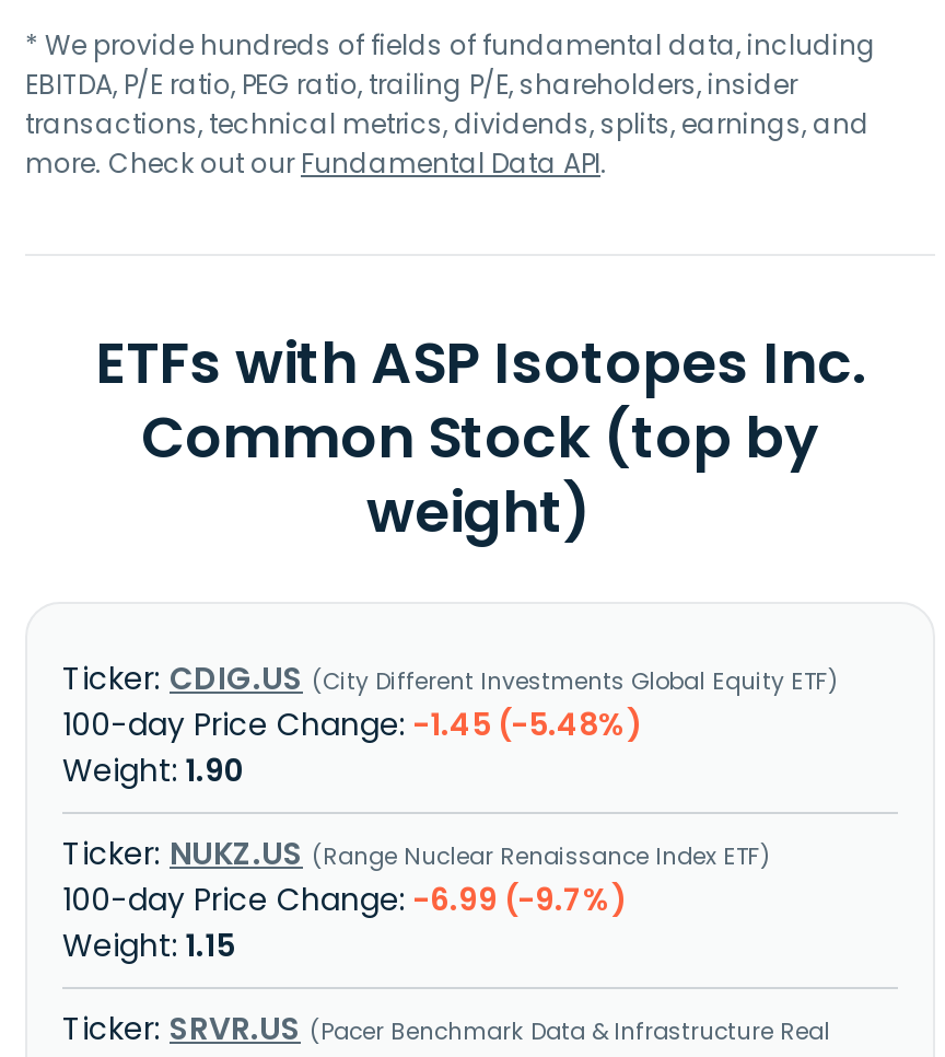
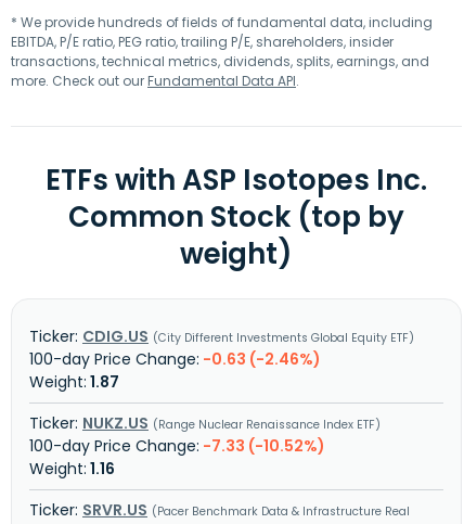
- -1.45 (-5.48%)
+ -0.63 (-2.46%)

- 1.90
+ 1.87

- -6.99 (-9.7%)
+ -7.33 (-10.52%)

- 1.15
+ 1.16
